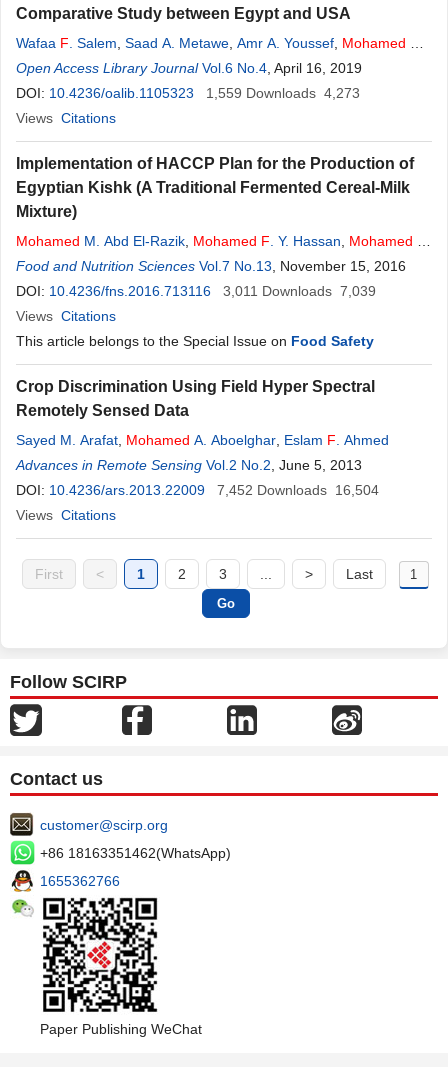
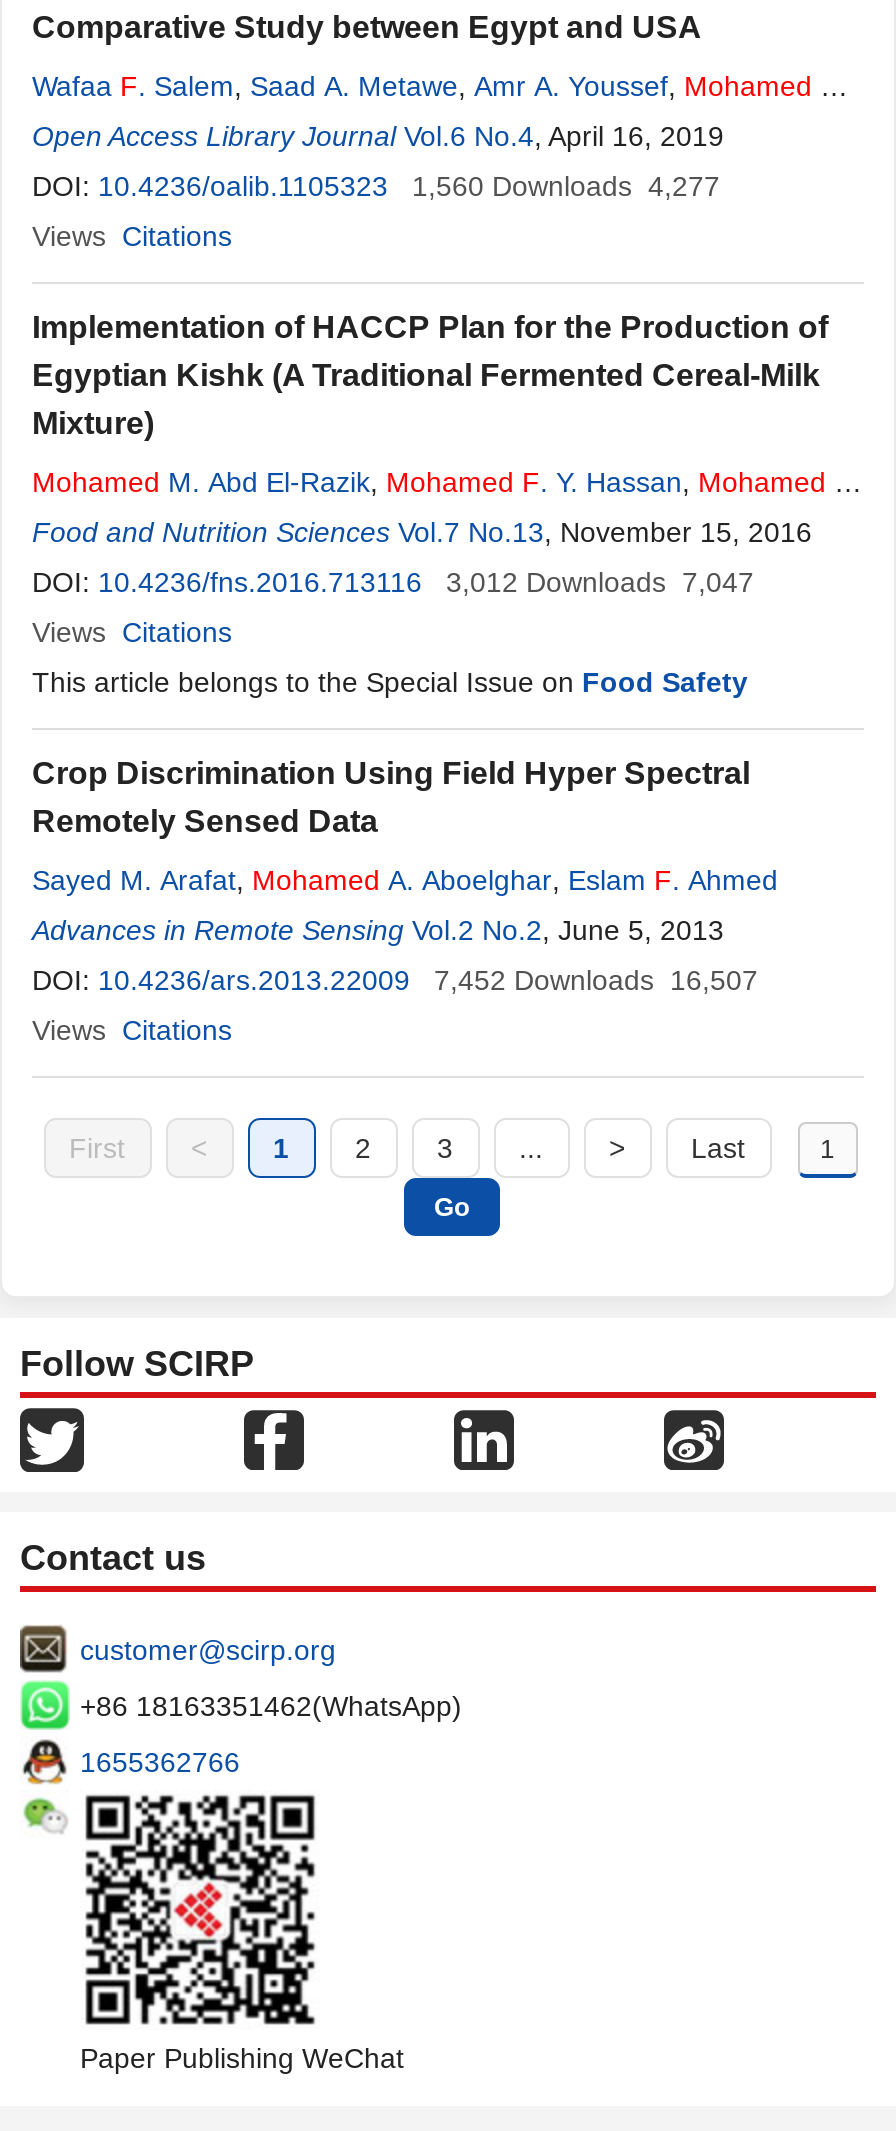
- DOI: 10.4236/oalib.1105323 1,559 Downloads 4,273
+ DOI: 10.4236/oalib.1105323 1,560 Downloads 4,277

- DOI: 10.4236/fns.2016.713116 3,011 Downloads 7,039
+ DOI: 10.4236/fns.2016.713116 3,012 Downloads 7,047

- DOI: 10.4236/ars.2013.22009 7,452 Downloads 16,504
+ DOI: 10.4236/ars.2013.22009 7,452 Downloads 16,507
